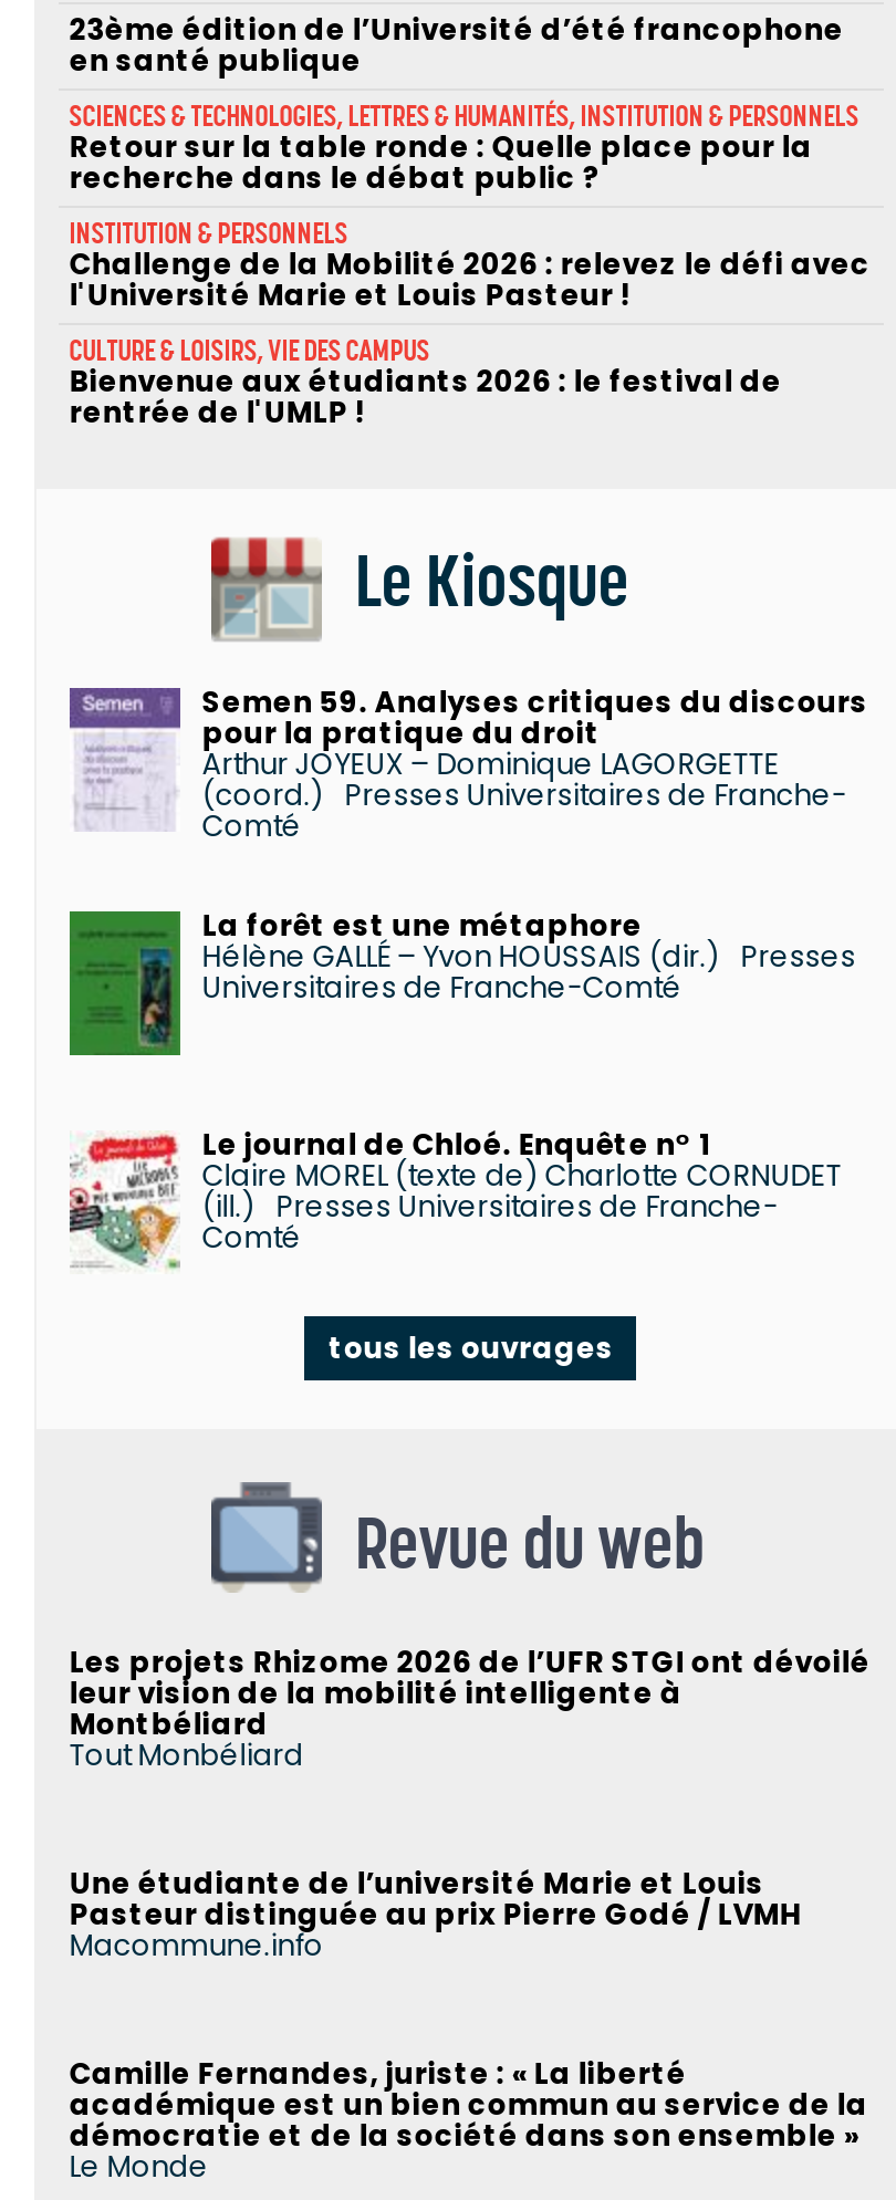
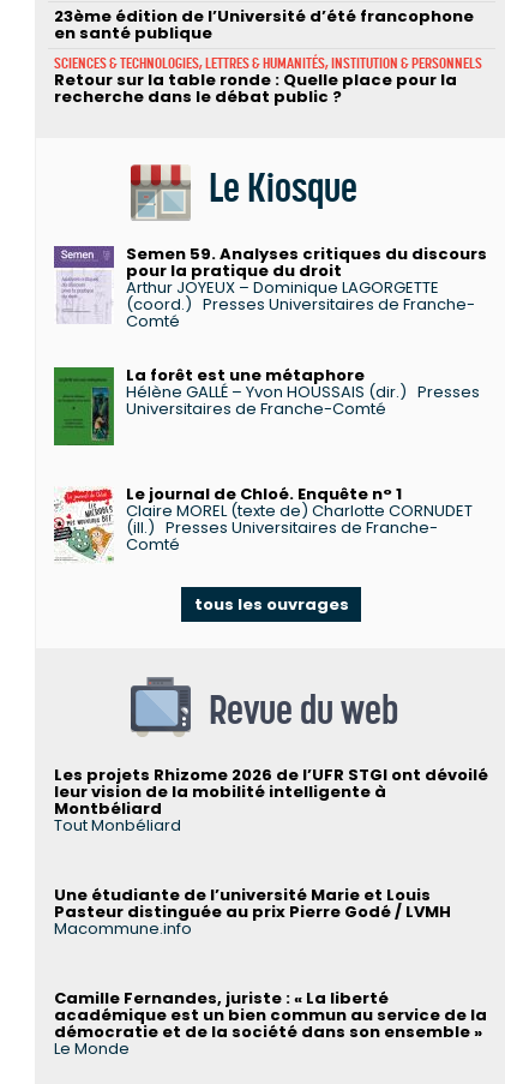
- INSTITUTION & PERSONNELS
- Challenge de la Mobilité 2026 : relevez le défi avec
- l'Université Marie et Louis Pasteur !
- CULTURE & LOISIRS, VIE DES CAMPUS
- Bienvenue aux étudiants 2026 : le festival de
- rentrée de l'UMLP !
